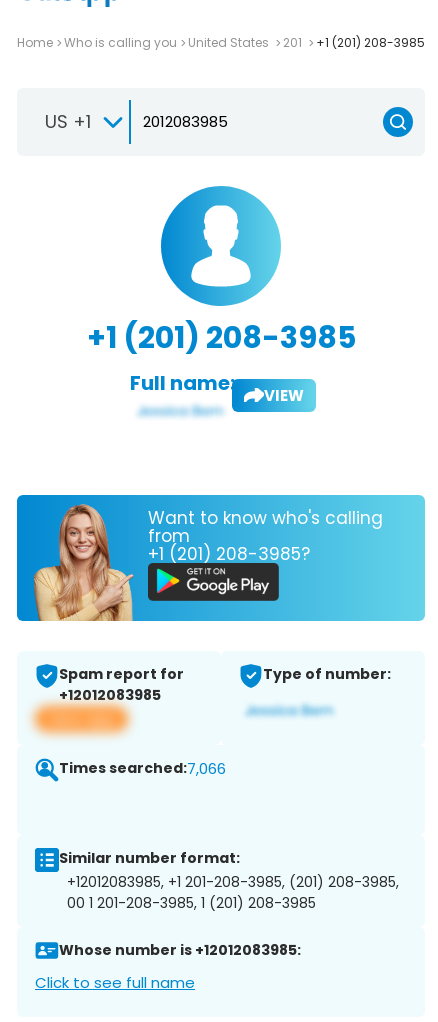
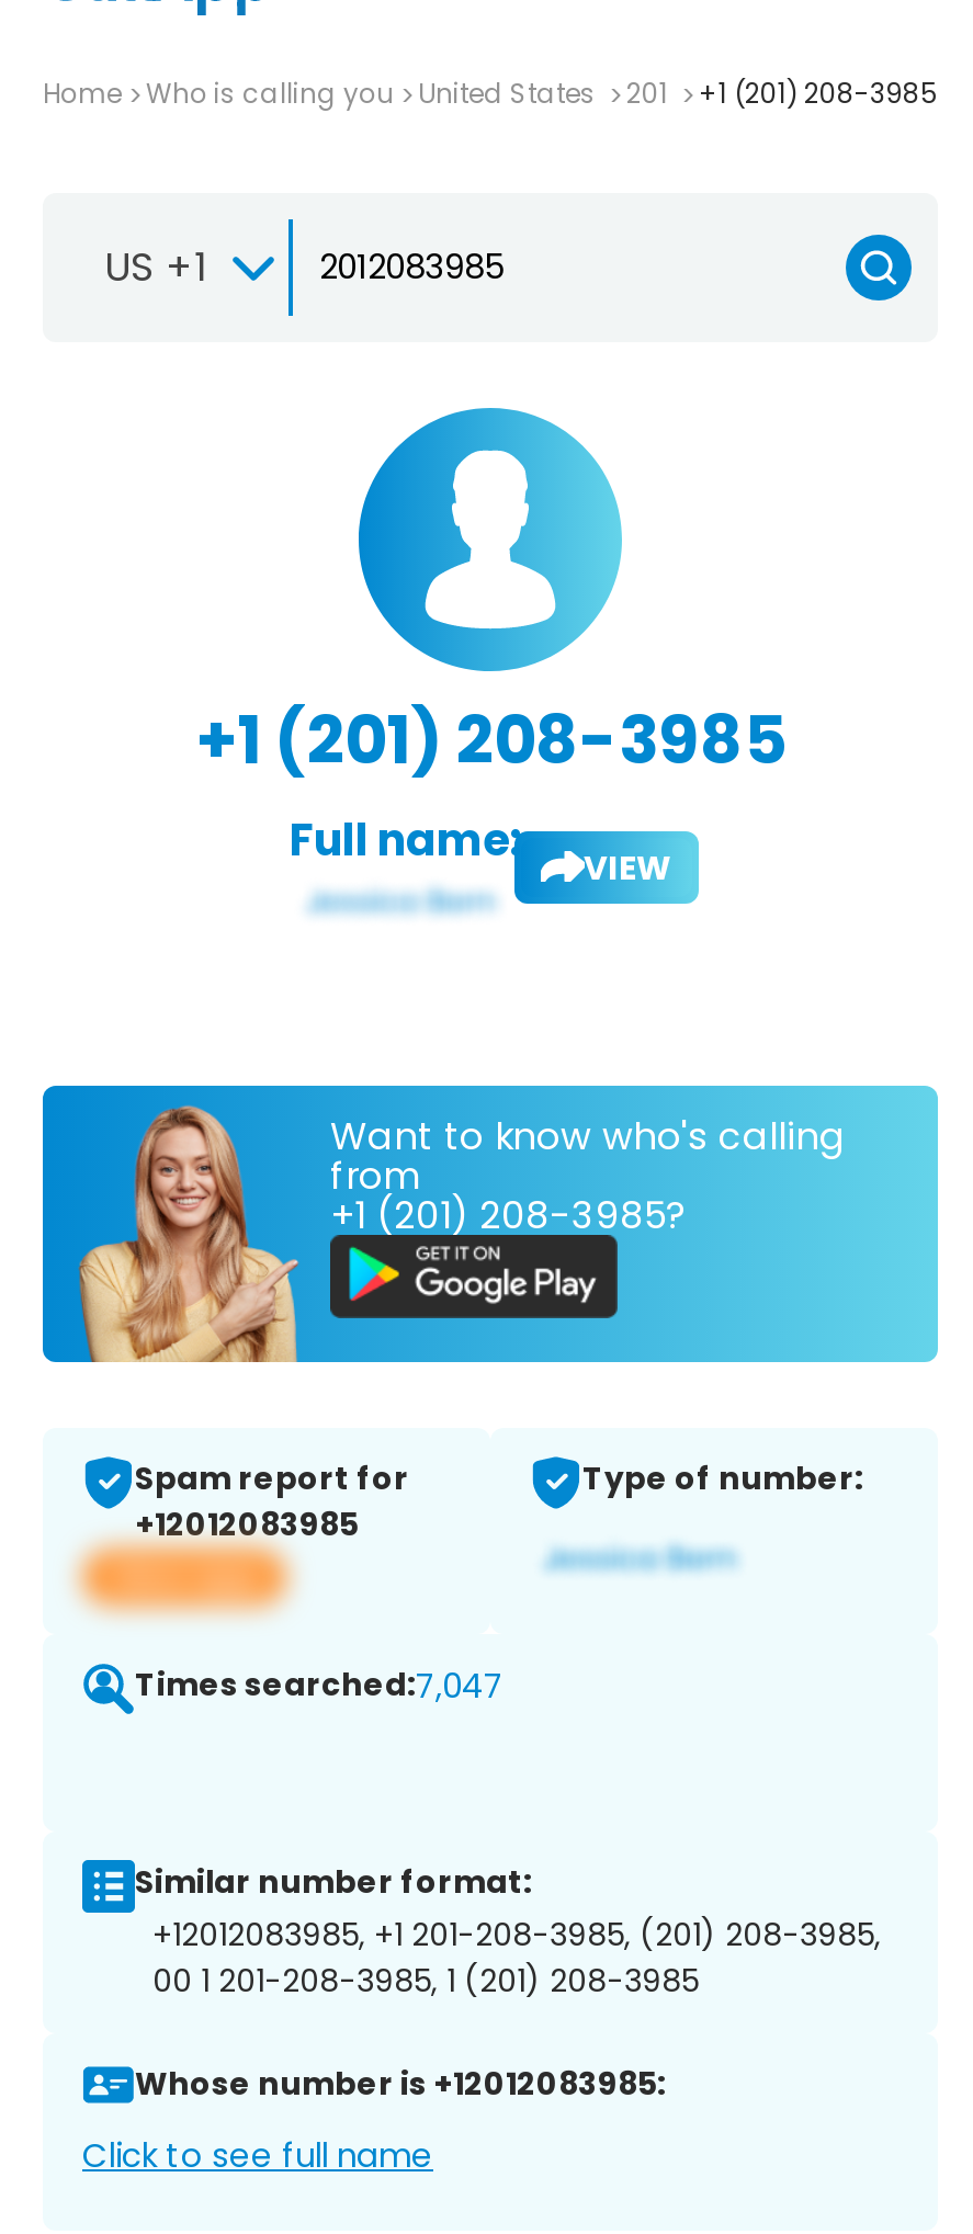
- Times searched:7,066
+ Times searched:7,047
